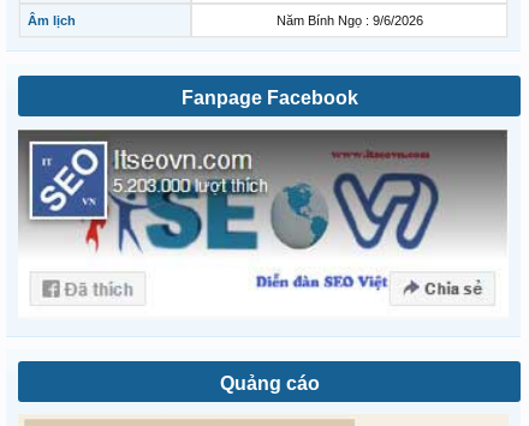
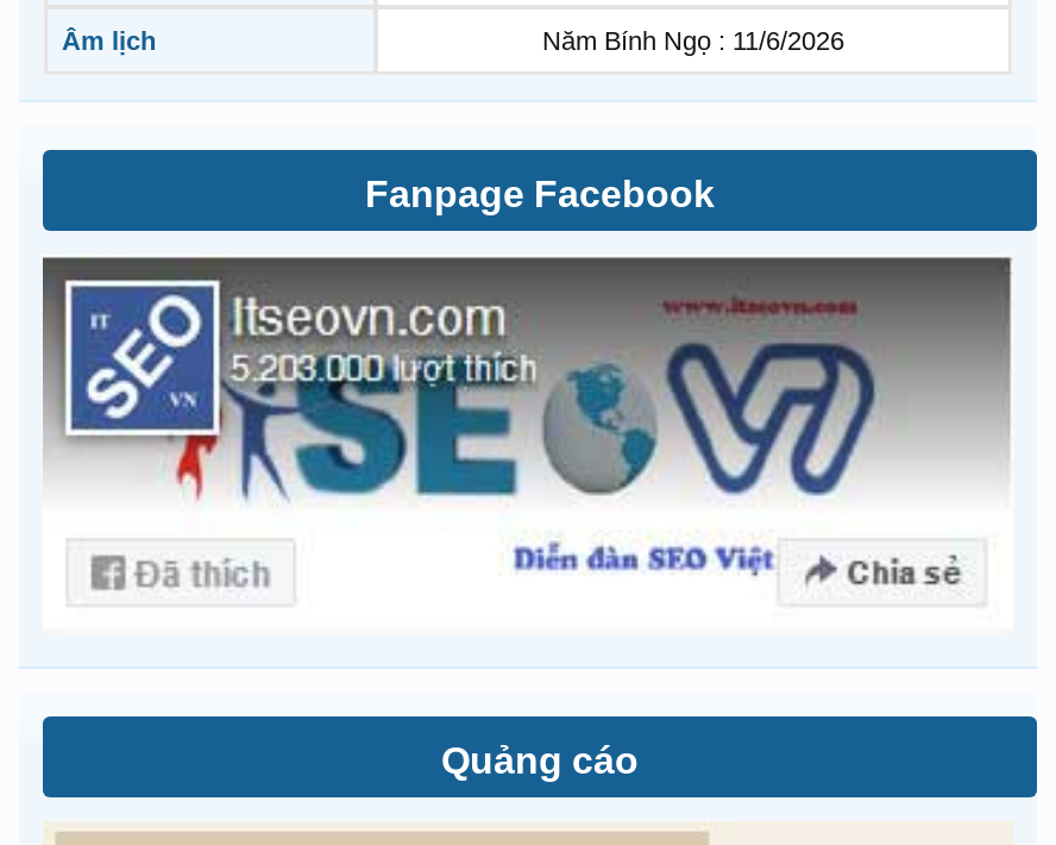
- Năm Bính Ngọ : 9/6/2026
+ Năm Bính Ngọ : 11/6/2026
